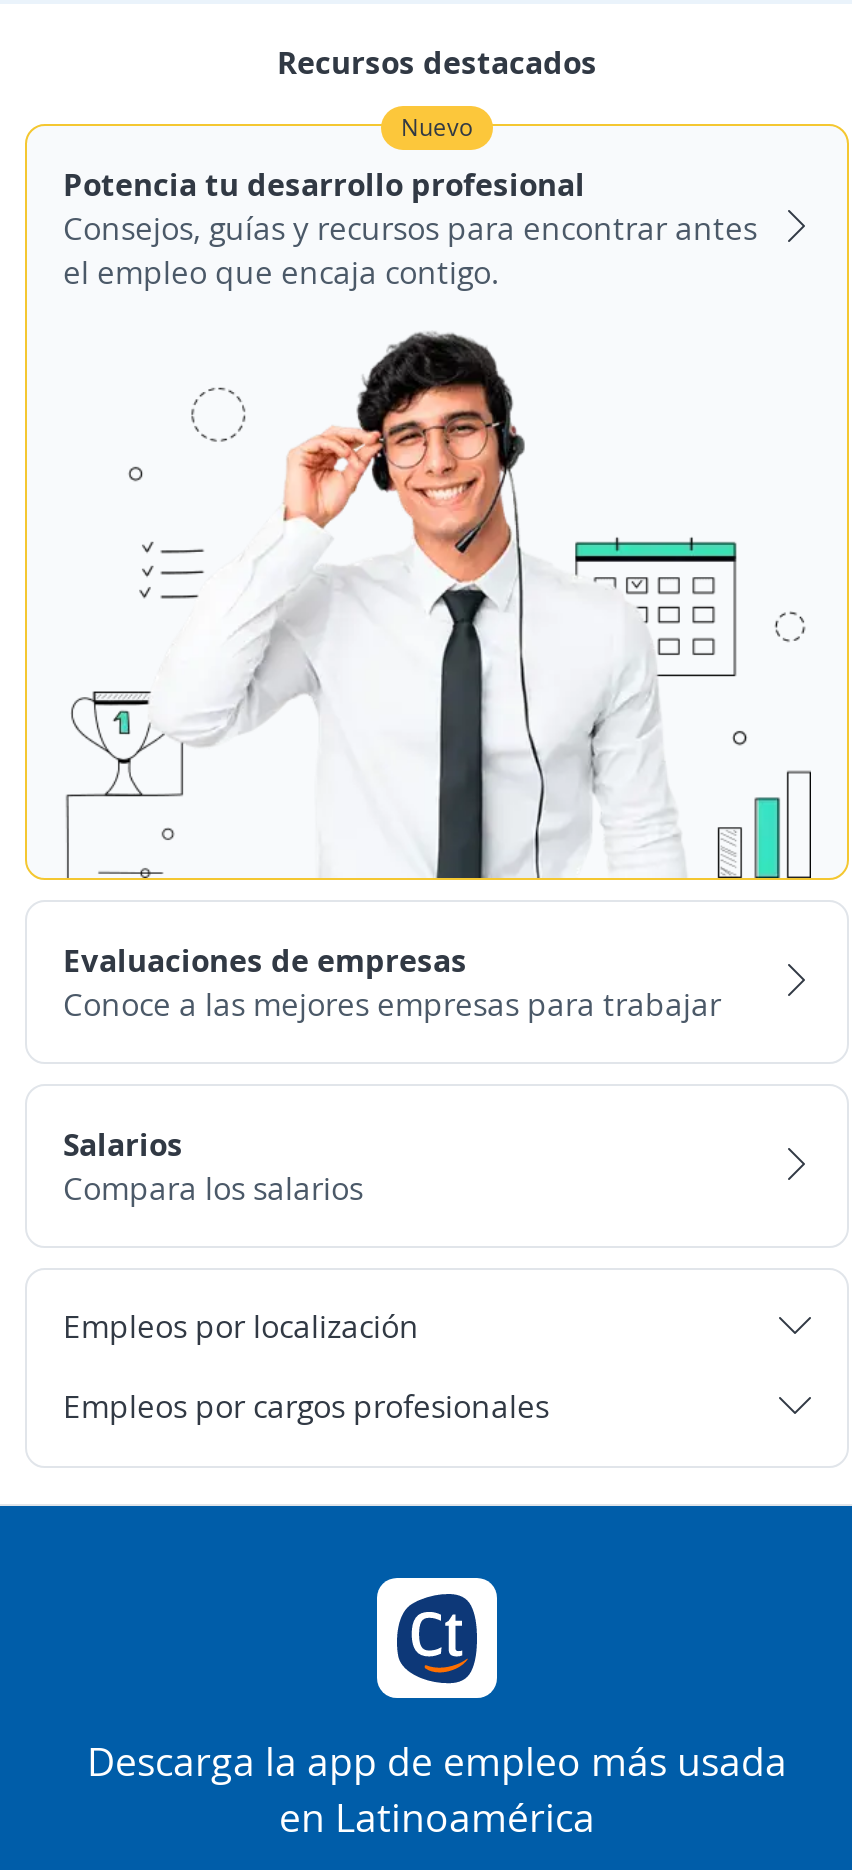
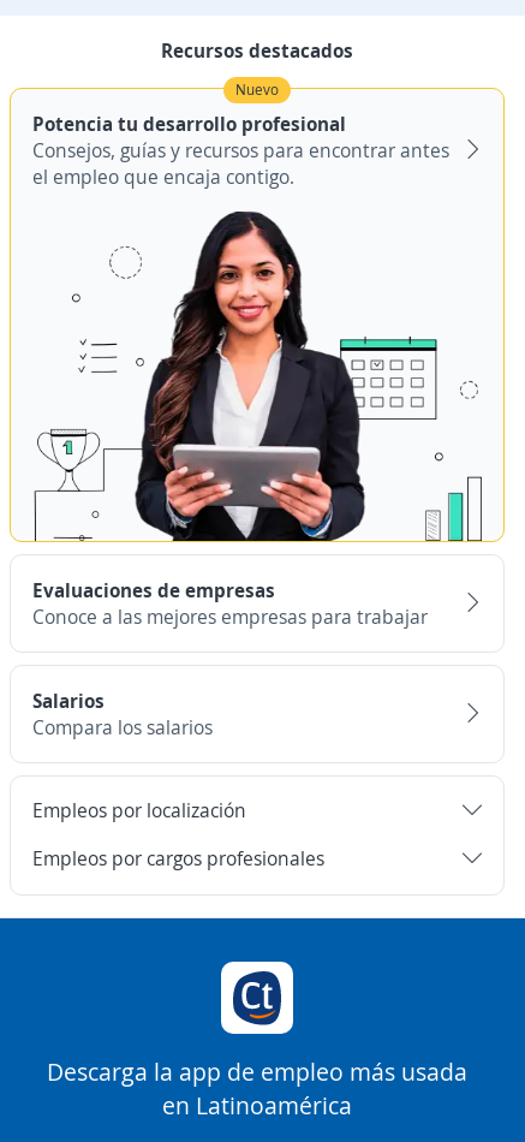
- [image]
+ [image]
